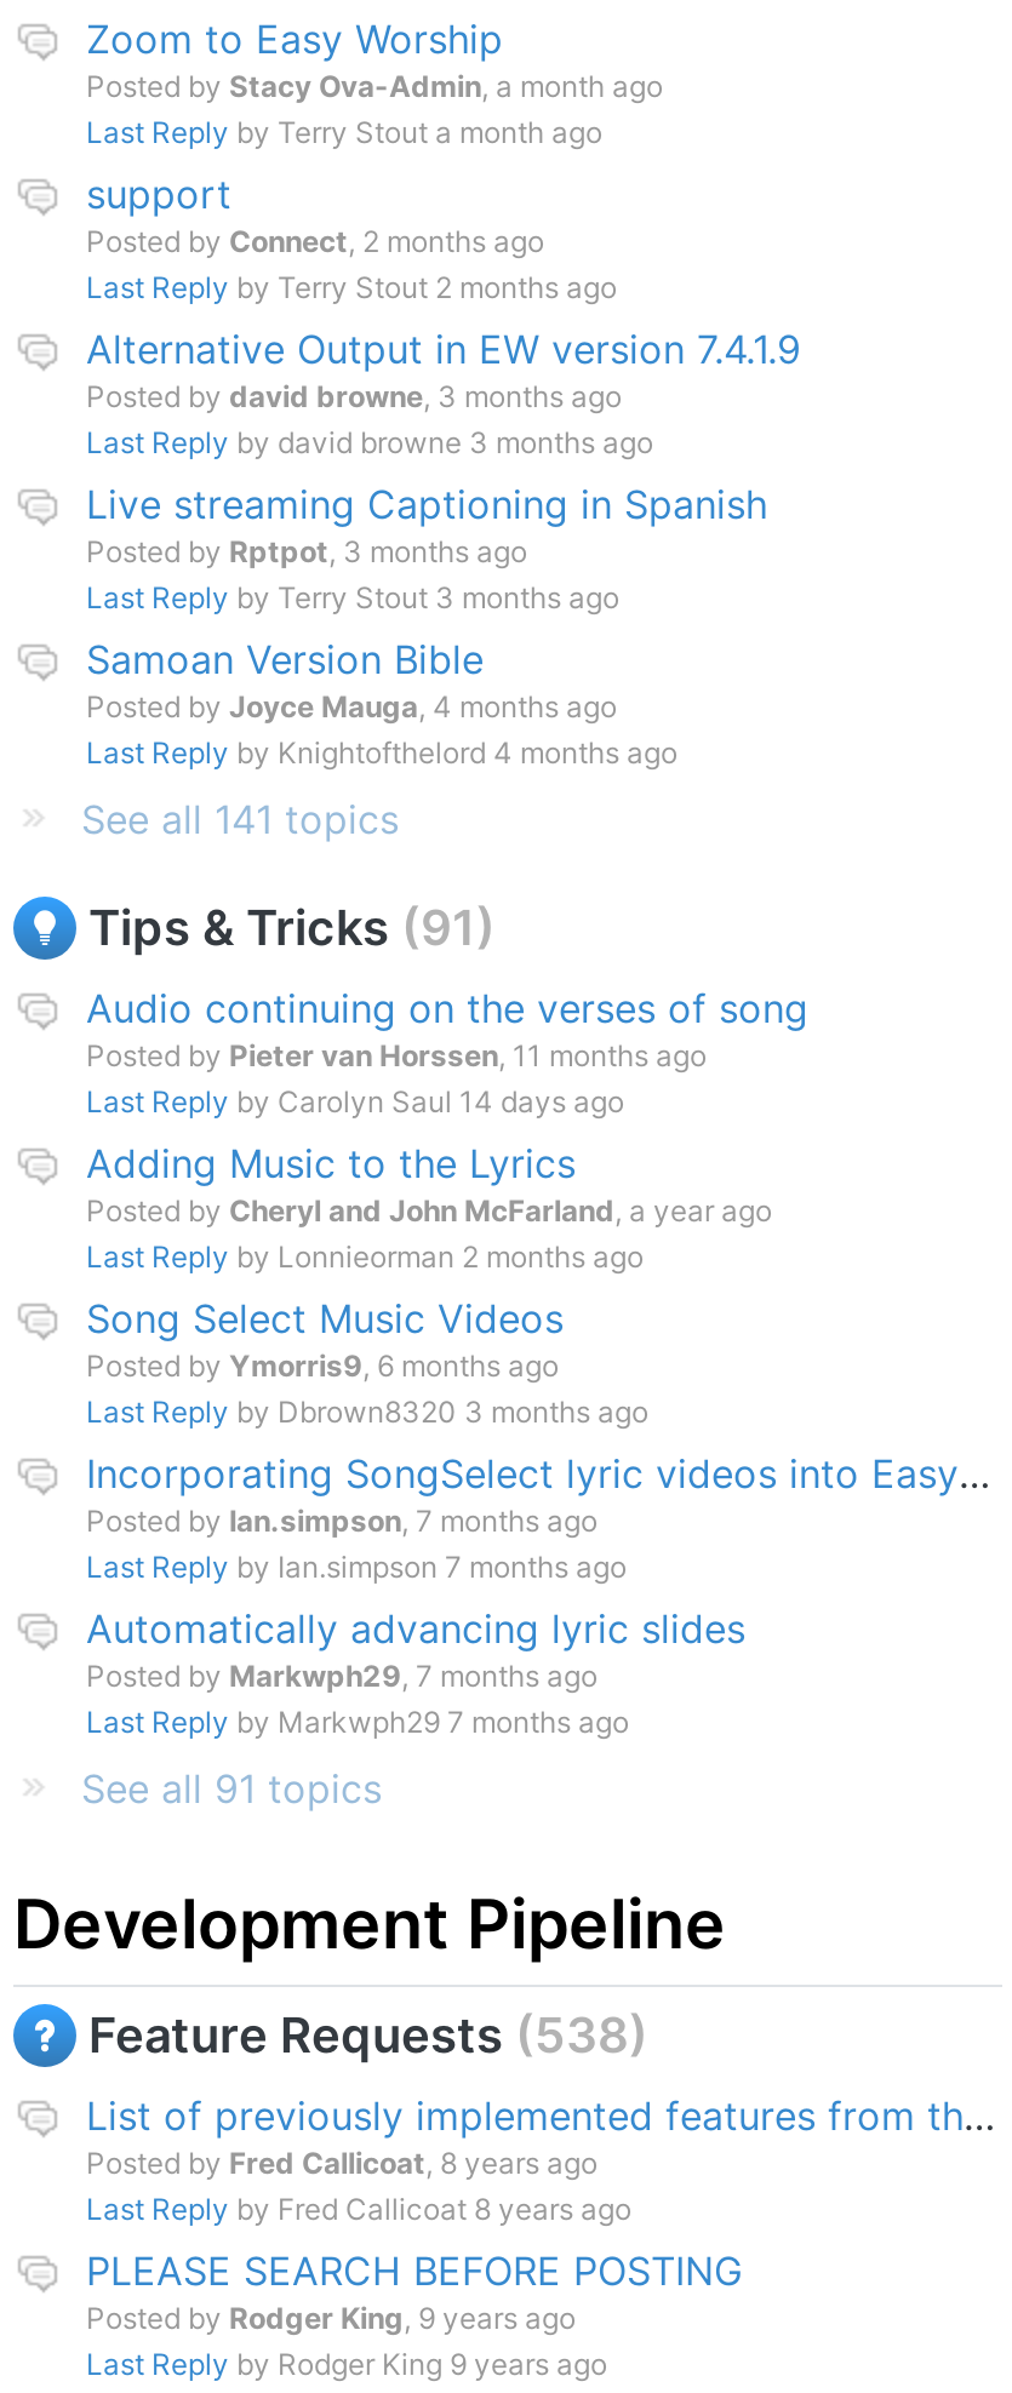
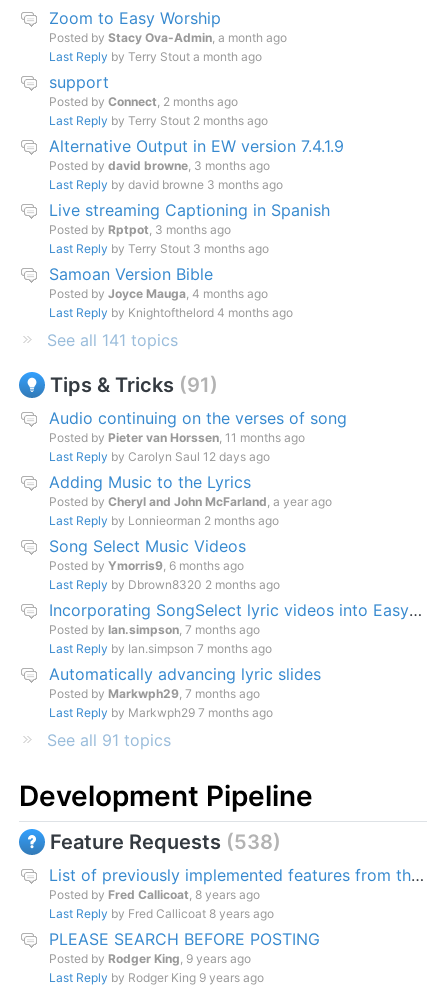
- Last Reply by Carolyn Saul 14 days ago
+ Last Reply by Carolyn Saul 12 days ago

- Last Reply by Dbrown8320 3 months ago
+ Last Reply by Dbrown8320 2 months ago
